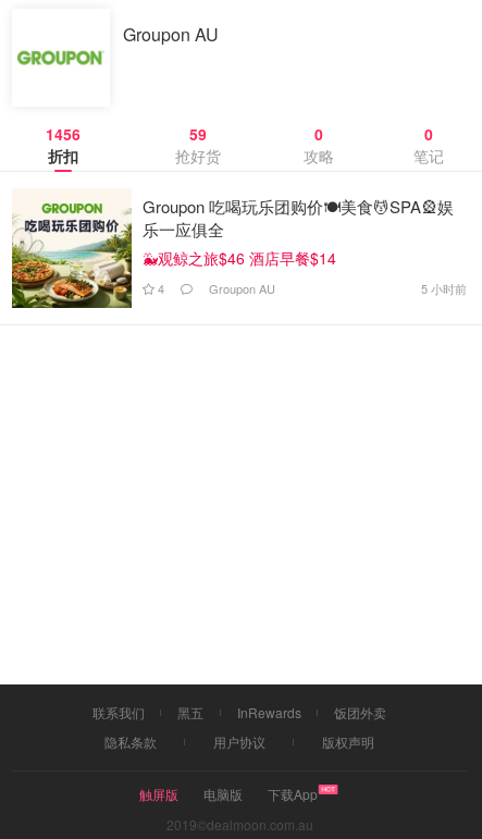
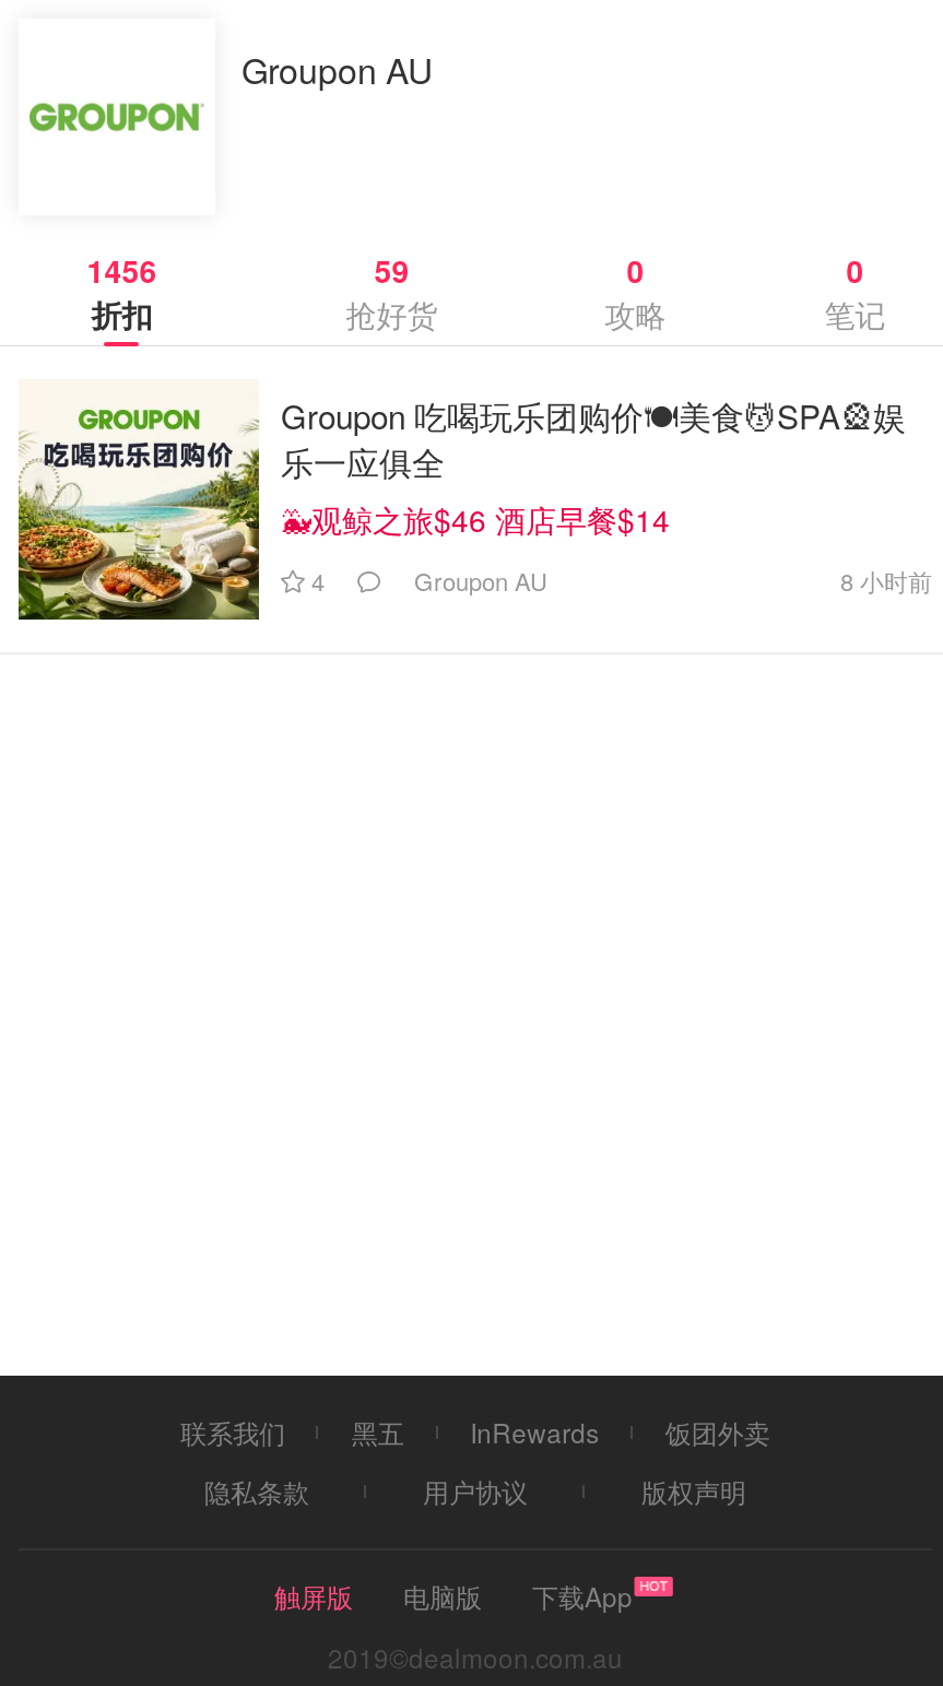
- 5 小时前
+ 8 小时前
